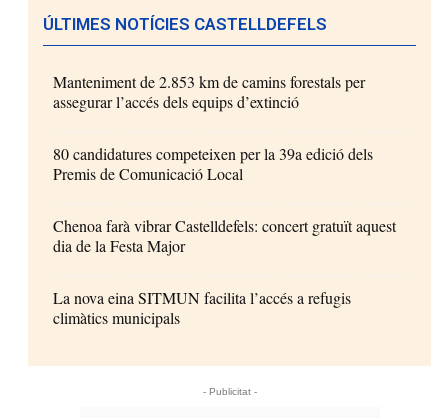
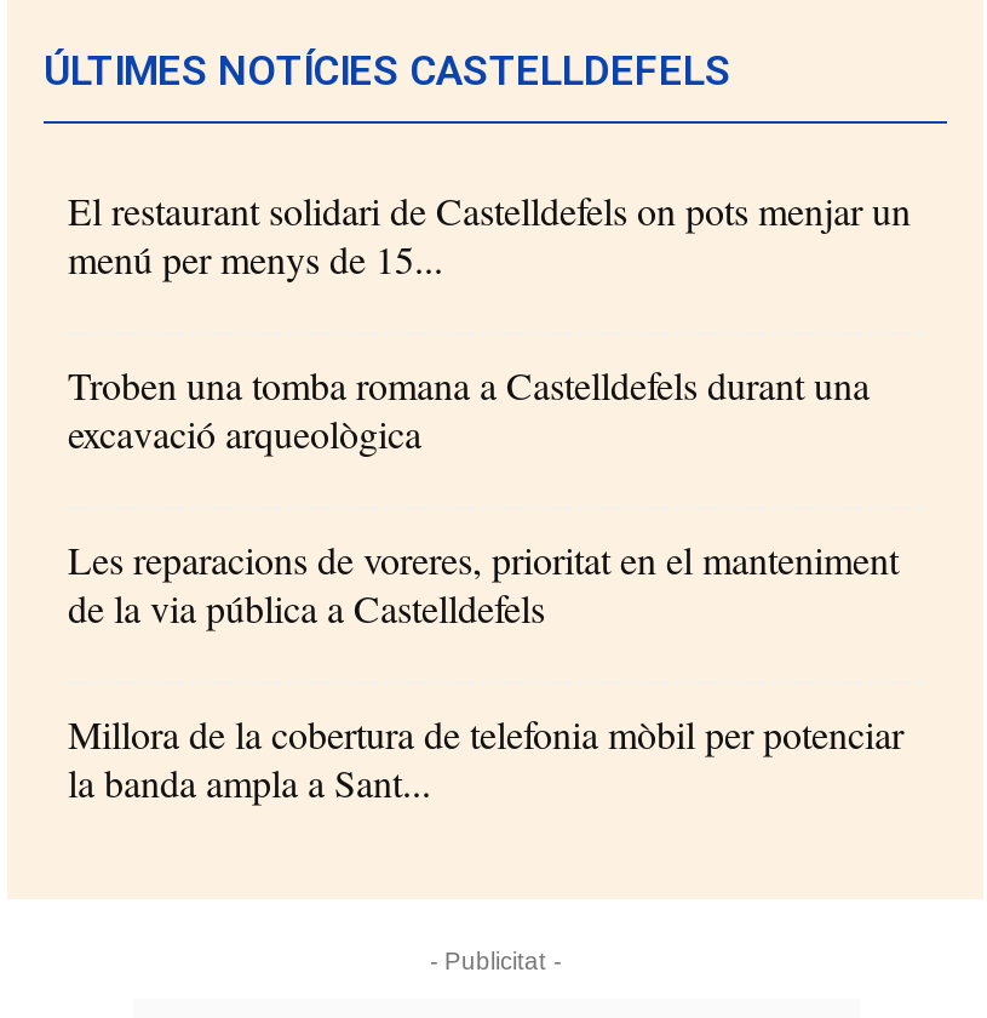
- Manteniment de 2.853 km de camins forestals per
- assegurar l’accés dels equips d’extinció
+ El restaurant solidari de Castelldefels on pots menjar un
+ menú per menys de 15...

- 80 candidatures competeixen per la 39a edició dels
- Premis de Comunicació Local
+ Troben una tomba romana a Castelldefels durant una
+ excavació arqueològica

- Chenoa farà vibrar Castelldefels: concert gratuït aquest
- dia de la Festa Major
+ Les reparacions de voreres, prioritat en el manteniment
+ de la via pública a Castelldefels

- La nova eina SITMUN facilita l’accés a refugis
- climàtics municipals
+ Millora de la cobertura de telefonia mòbil per potenciar
+ la banda ampla a Sant...
